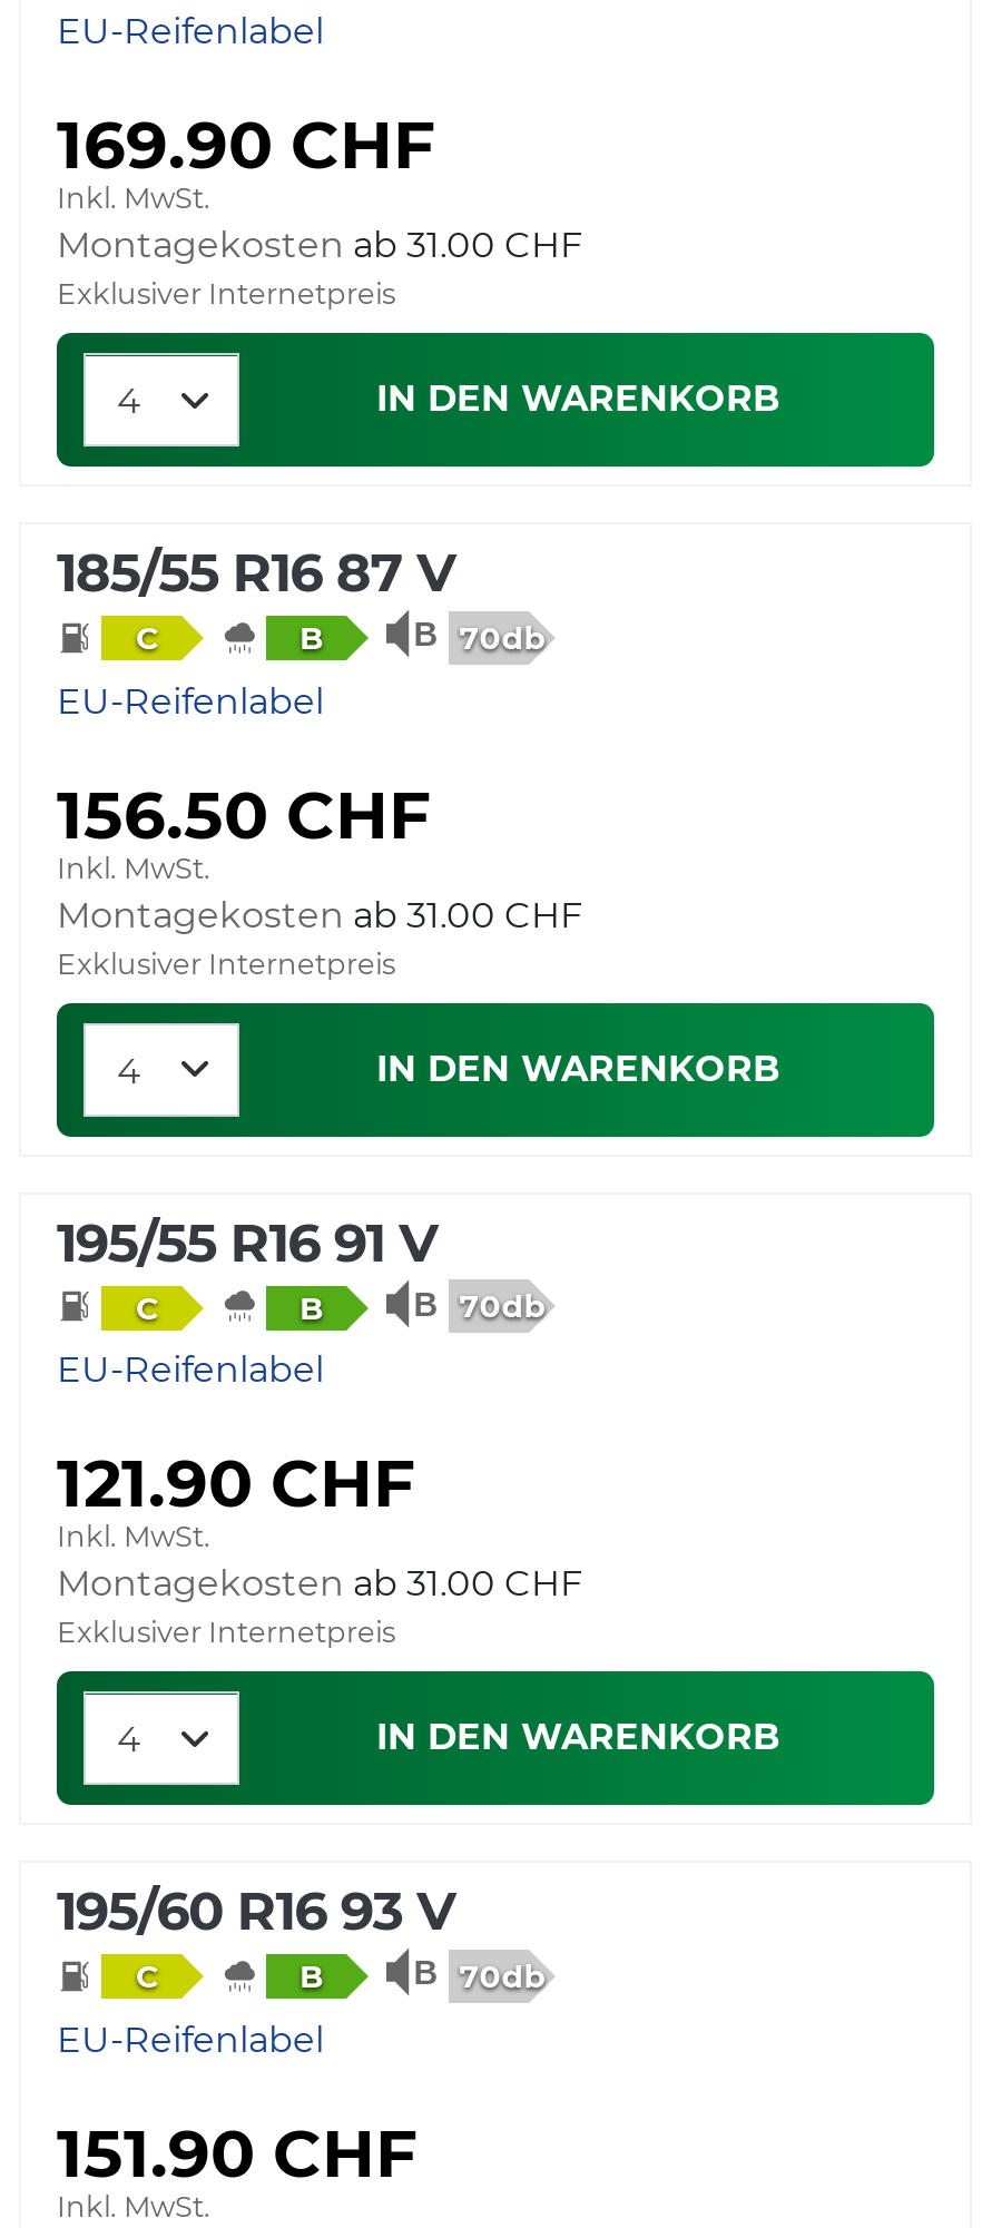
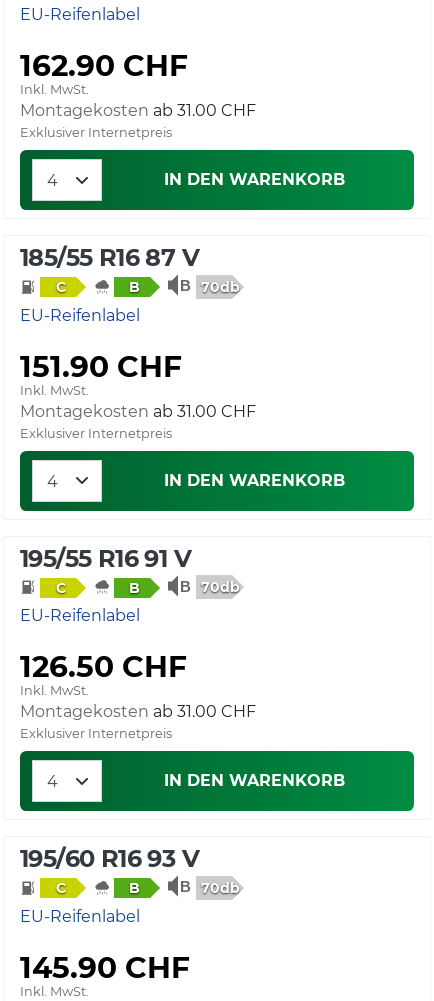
- 169.90 CHF
+ 162.90 CHF

- 156.50 CHF
+ 151.90 CHF

- 121.90 CHF
+ 126.50 CHF

- 151.90 CHF
+ 145.90 CHF
